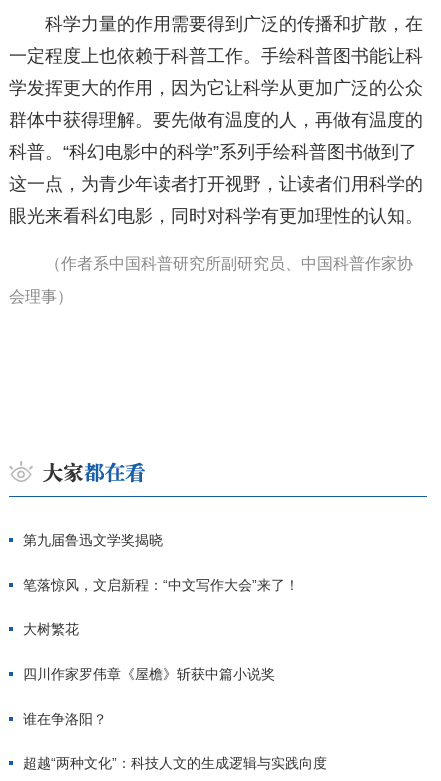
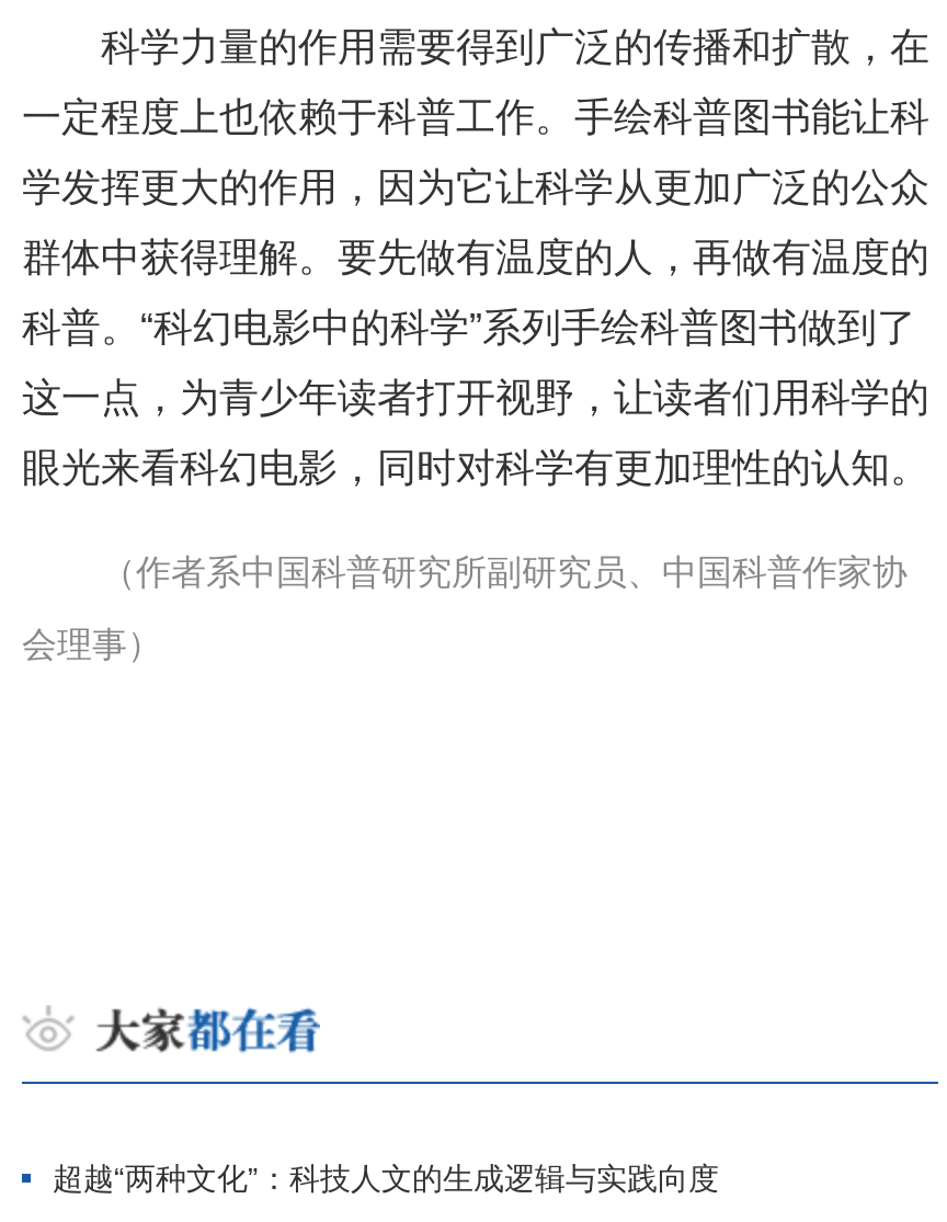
- 第九届鲁迅文学奖揭晓
- 笔落惊风，文启新程：“中文写作大会”来了！
- 大树繁花
- 四川作家罗伟章《屋檐》斩获中篇小说奖
- 谁在争洛阳？
